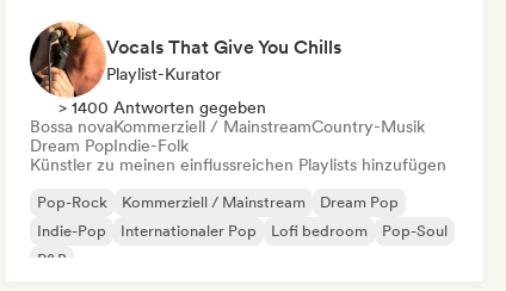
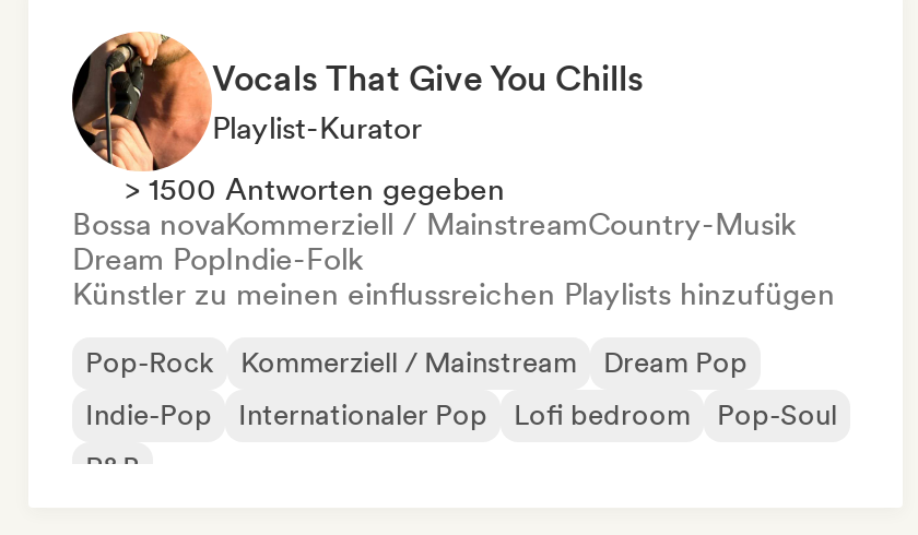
- > 1400 Antworten gegeben
+ > 1500 Antworten gegeben
